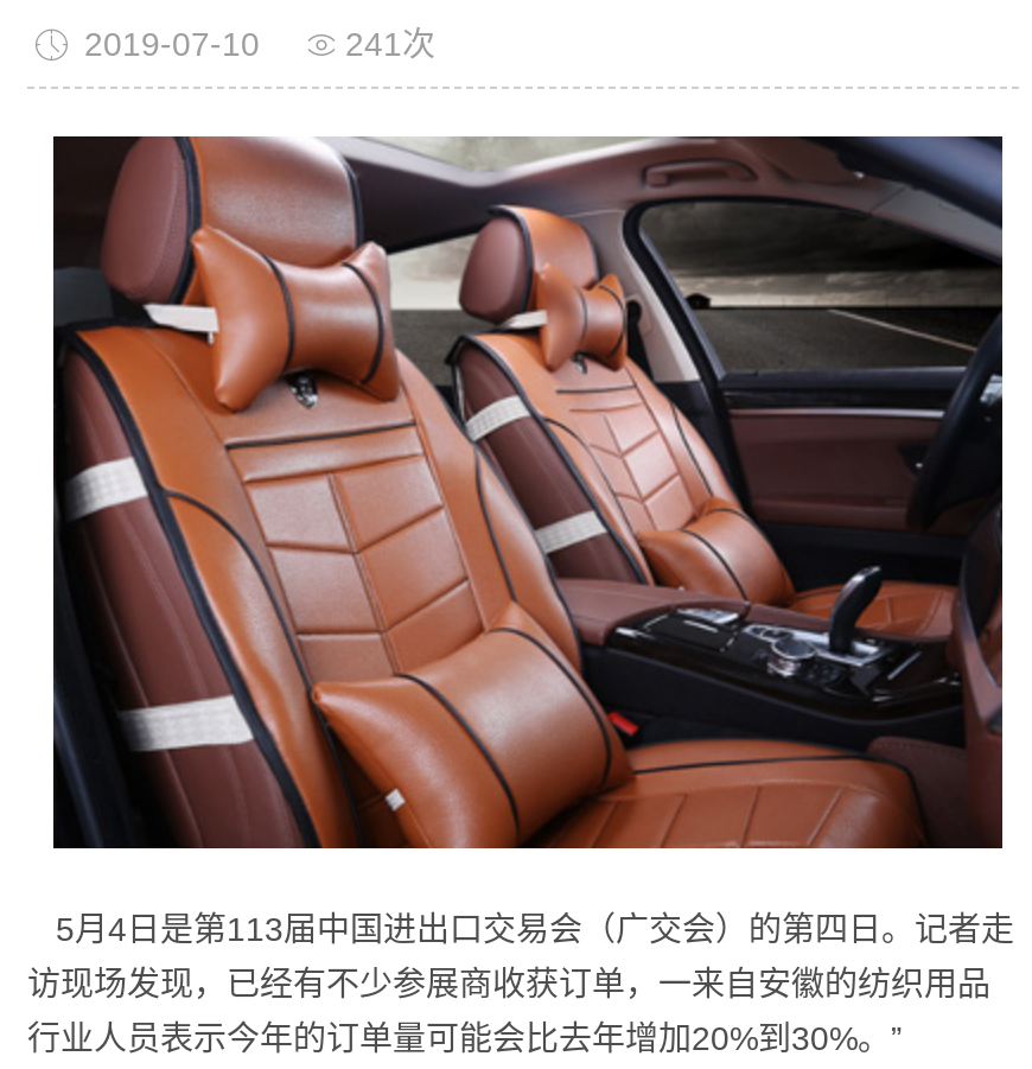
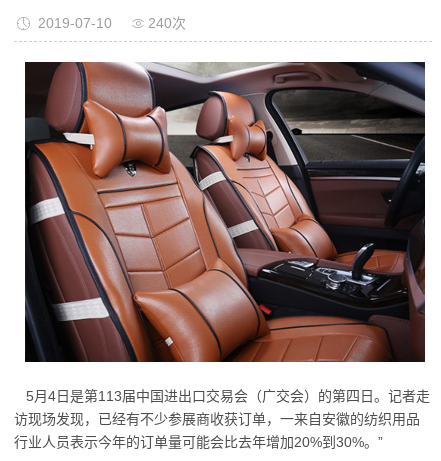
- 241次
+ 240次
